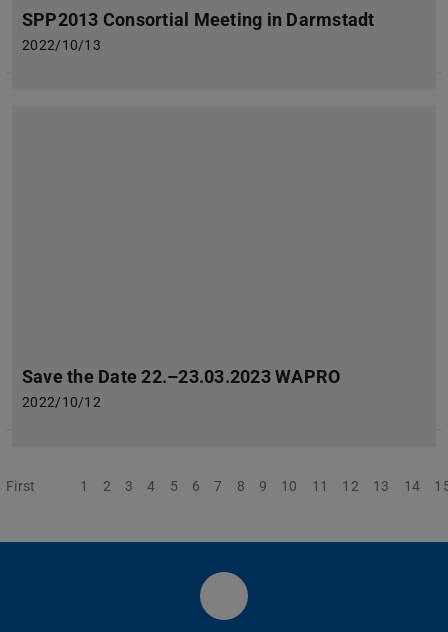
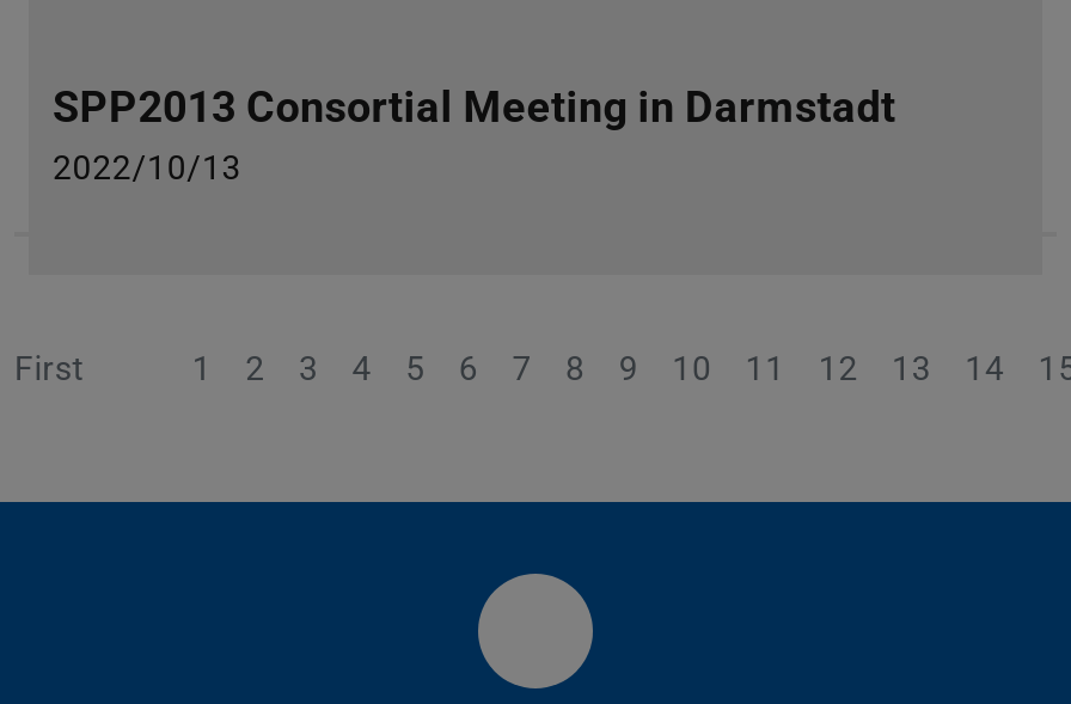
- Save the Date 22.–23.03.2023 WAPRO
- 2022/10/12
